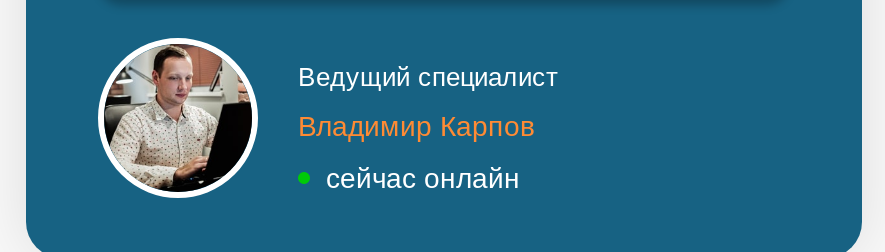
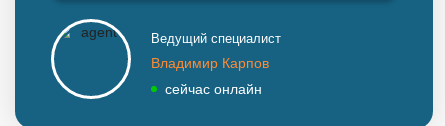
- [image]
+ [image]
